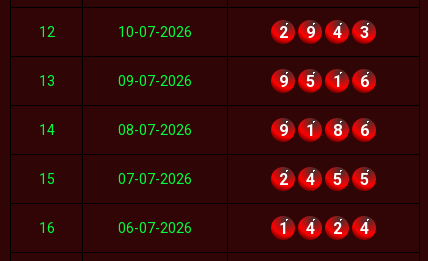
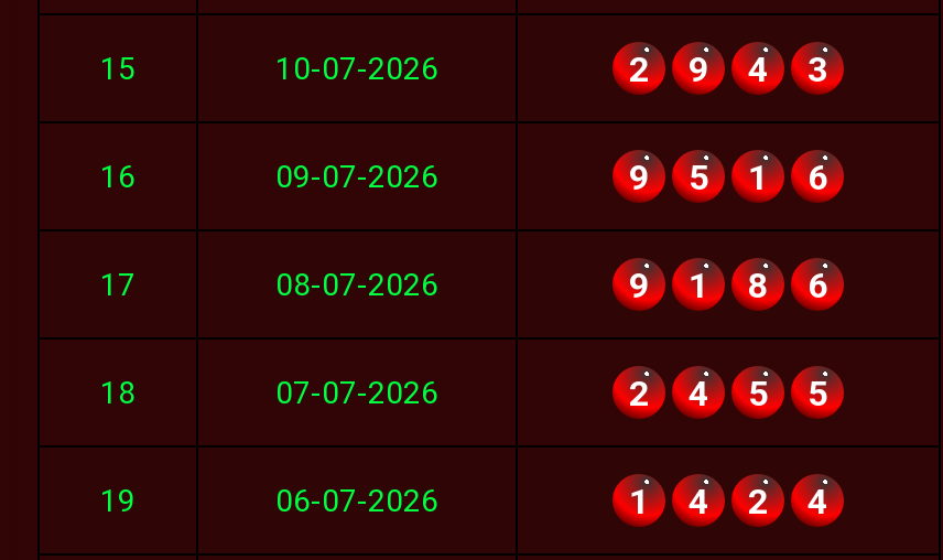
- 12
+ 15

- 13
+ 16

- 14
+ 17

- 15
+ 18

- 16
+ 19
